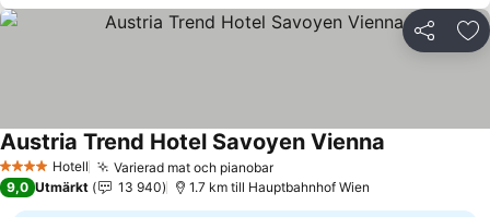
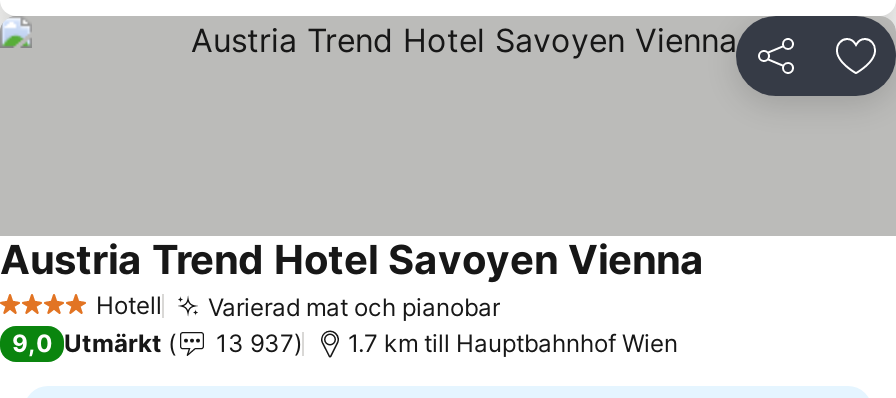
- 13 940
+ 13 937
